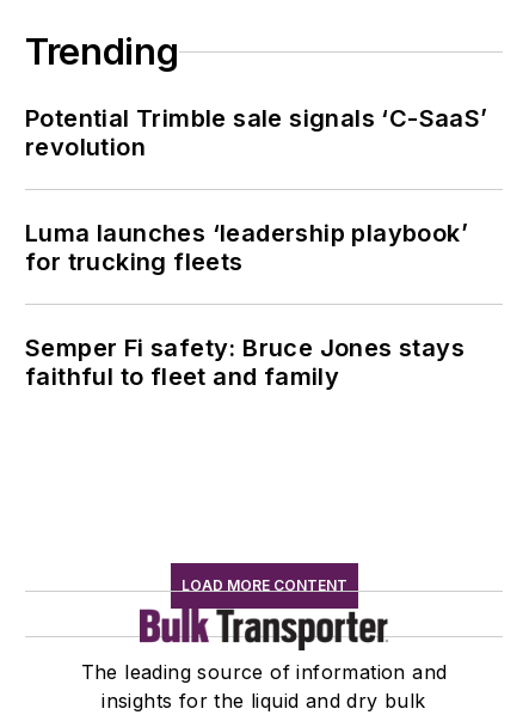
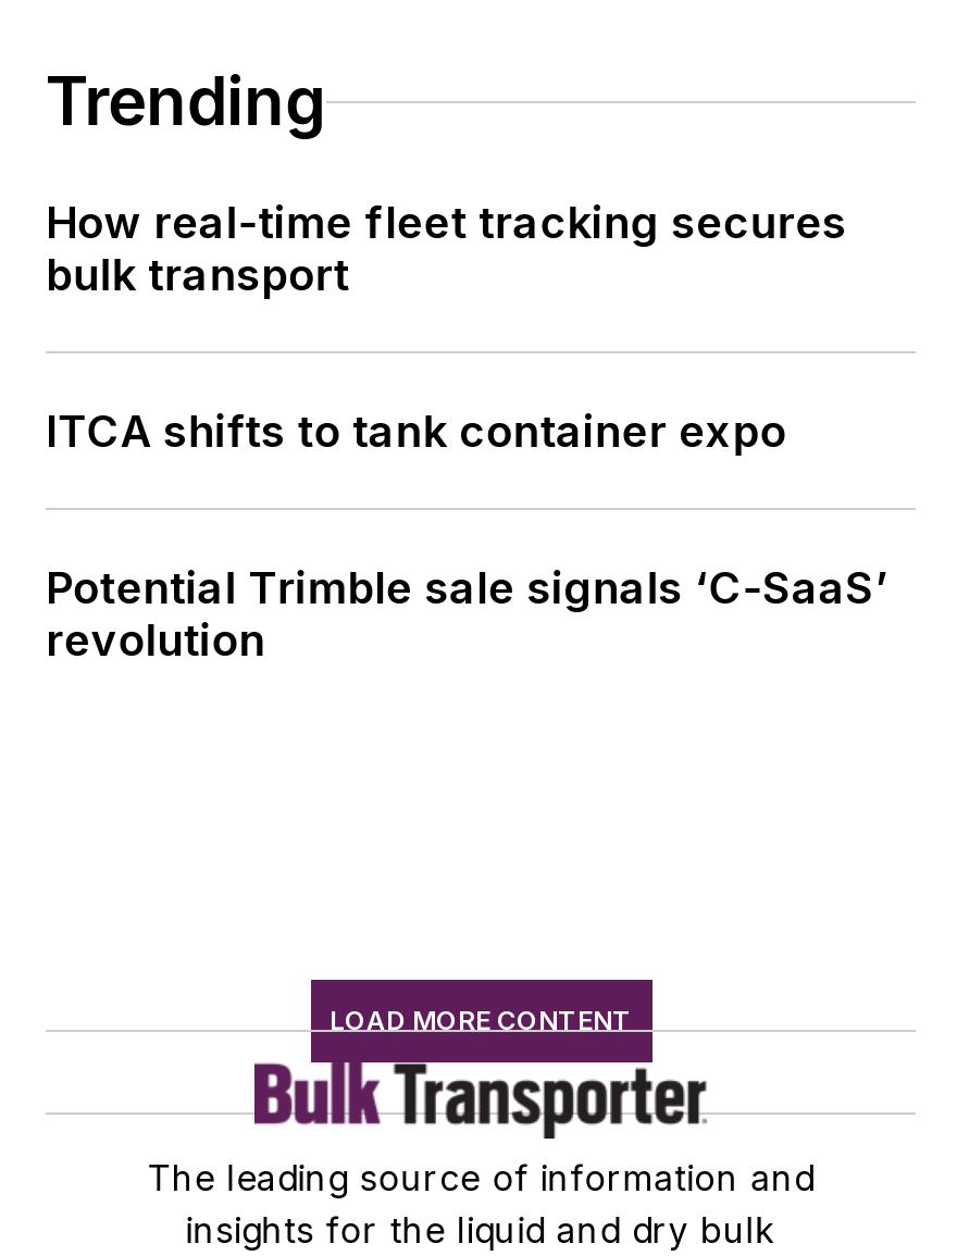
+ How real-time fleet tracking secures
+ bulk transport
+ ITCA shifts to tank container expo

moved down: Potential Trimble sale signals ‘C-SaaS’ | revolution

- Luma launches ‘leadership playbook’
- for trucking fleets
- Semper Fi safety: Bruce Jones stays
- faithful to fleet and family
